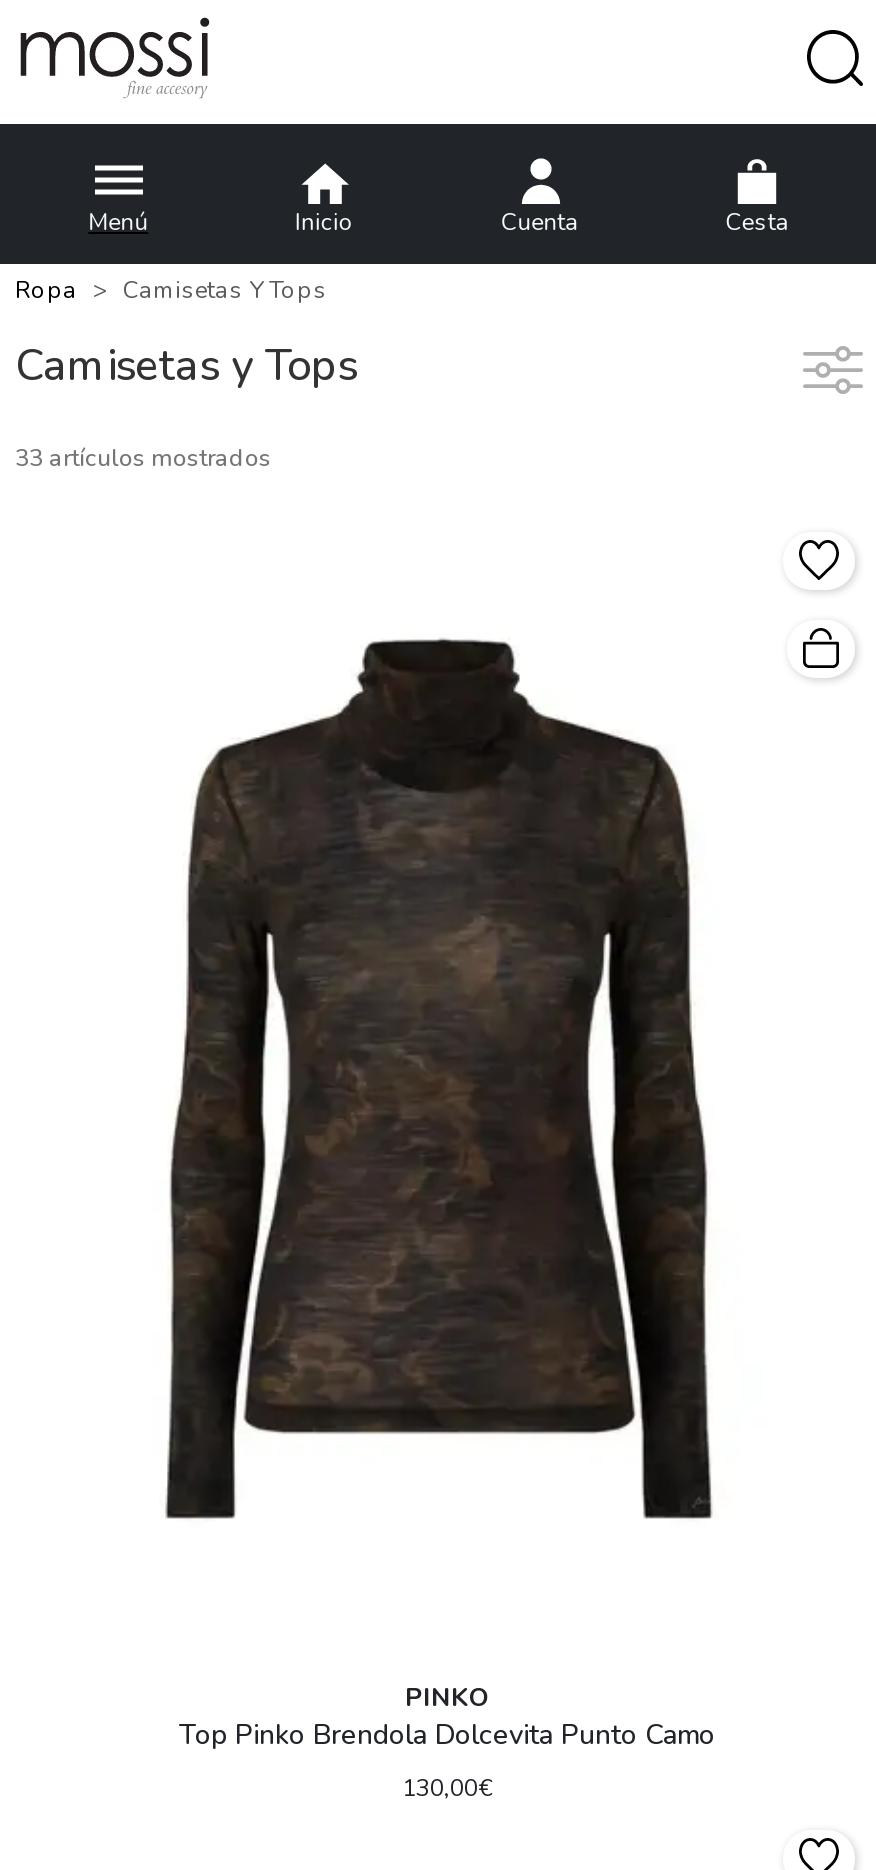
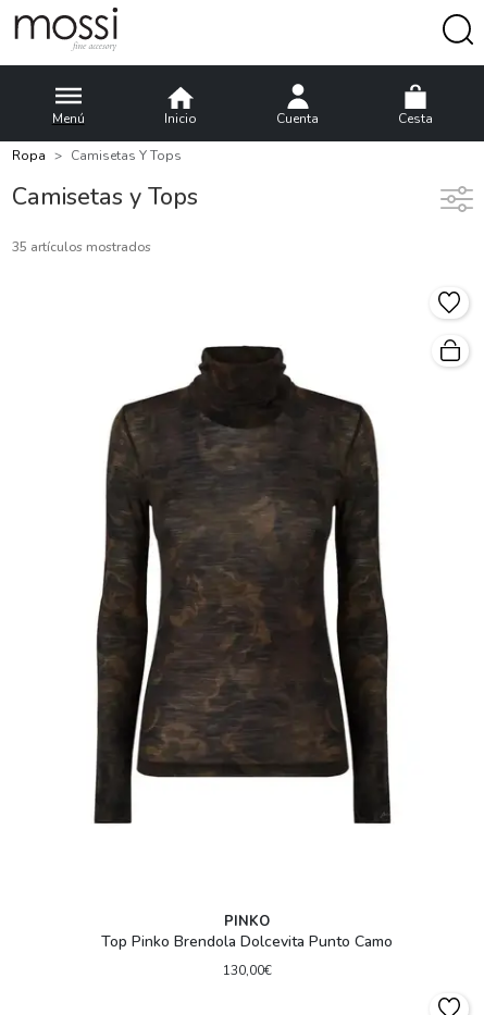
- 33 artículos mostrados
+ 35 artículos mostrados
